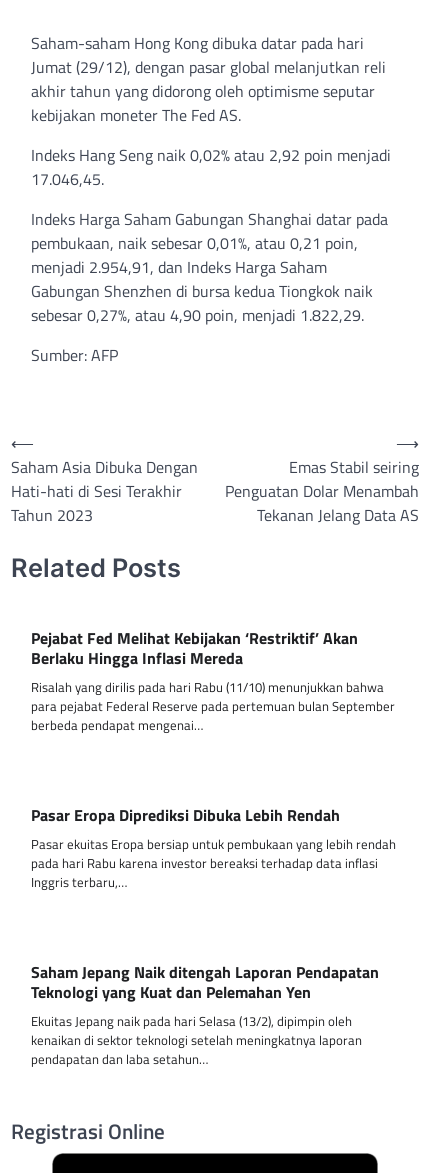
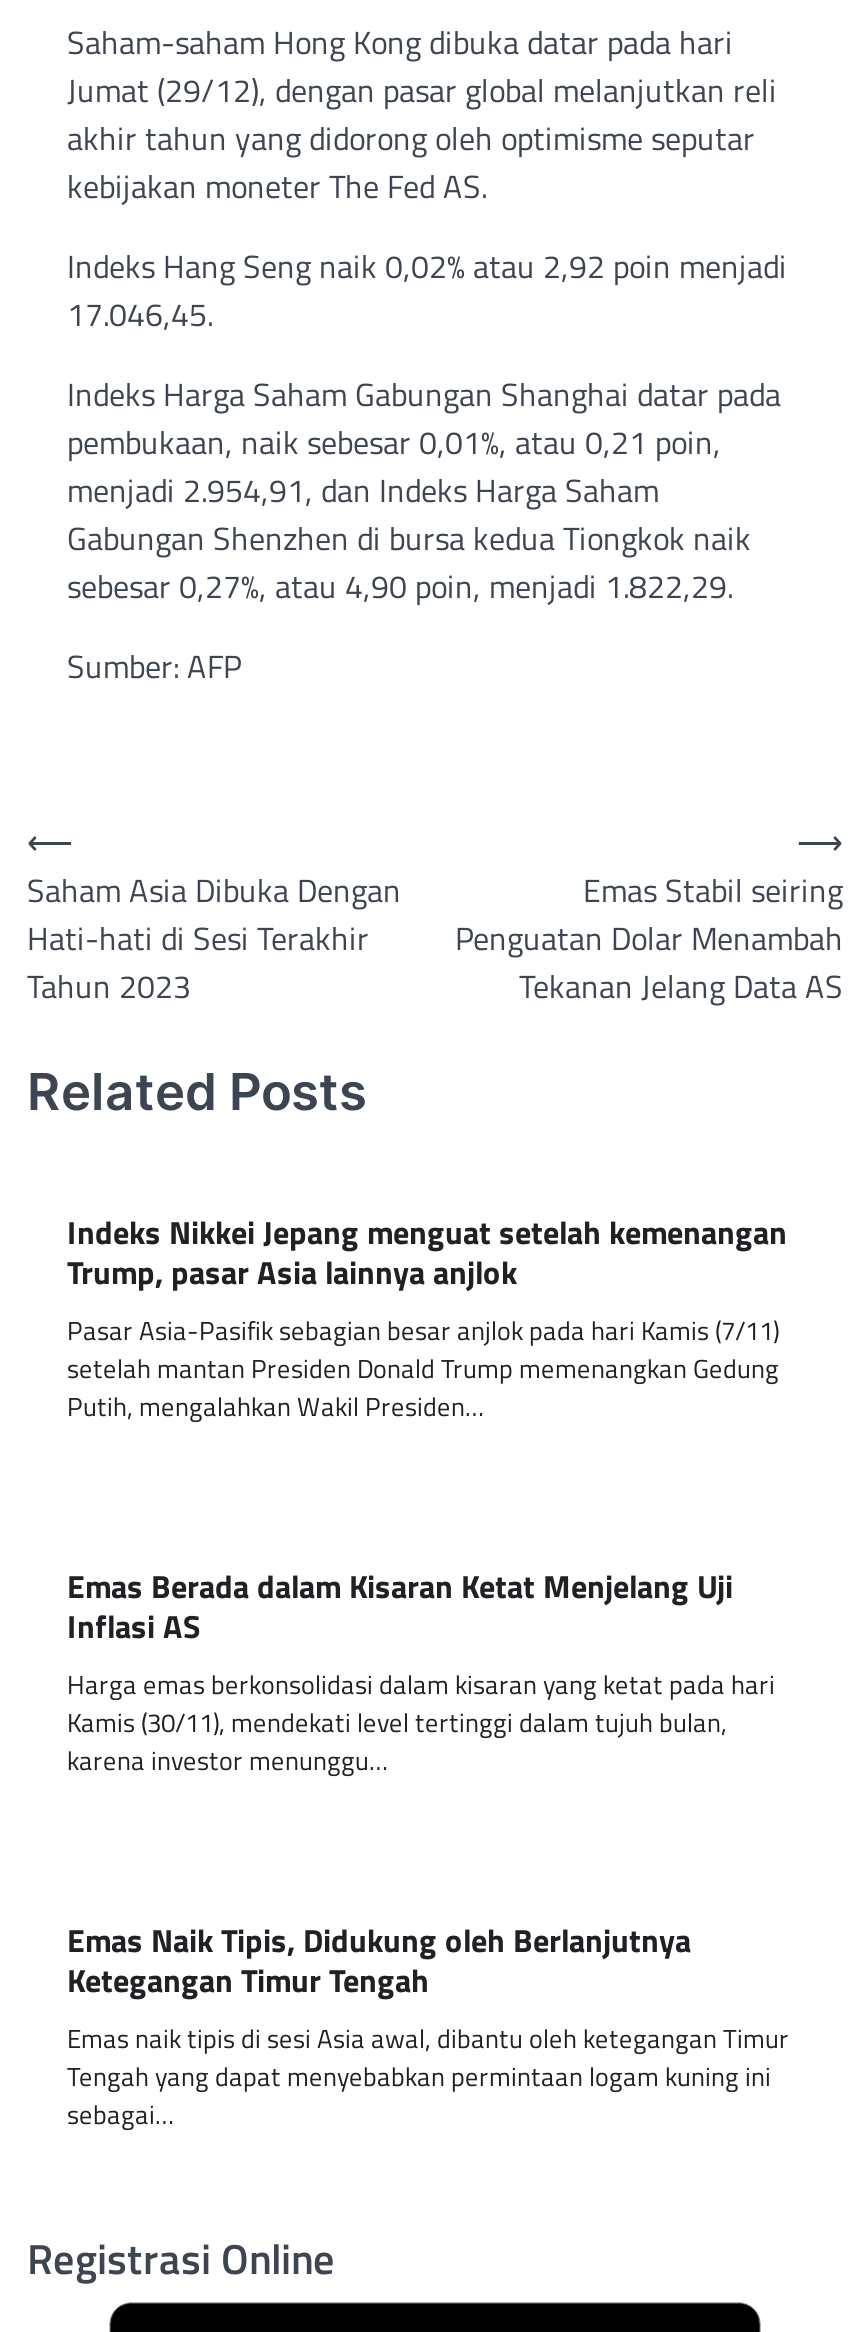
- Pejabat Fed Melihat Kebijakan ‘Restriktif’ Akan
- Berlaku Hingga Inflasi Mereda
- Risalah yang dirilis pada hari Rabu (11/10) menunjukkan bahwa
- para pejabat Federal Reserve pada pertemuan bulan September
- berbeda pendapat mengenai…
+ Indeks Nikkei Jepang menguat setelah kemenangan
+ Trump, pasar Asia lainnya anjlok
+ Pasar Asia-Pasifik sebagian besar anjlok pada hari Kamis (7/11)
+ setelah mantan Presiden Donald Trump memenangkan Gedung
+ Putih, mengalahkan Wakil Presiden…

- Pasar Eropa Diprediksi Dibuka Lebih Rendah
- Pasar ekuitas Eropa bersiap untuk pembukaan yang lebih rendah
- pada hari Rabu karena investor bereaksi terhadap data inflasi
- Inggris terbaru,…
+ Emas Berada dalam Kisaran Ketat Menjelang Uji
+ Inflasi AS
+ Harga emas berkonsolidasi dalam kisaran yang ketat pada hari
+ Kamis (30/11), mendekati level tertinggi dalam tujuh bulan,
+ karena investor menunggu…

- Saham Jepang Naik ditengah Laporan Pendapatan
- Teknologi yang Kuat dan Pelemahan Yen
- Ekuitas Jepang naik pada hari Selasa (13/2), dipimpin oleh
- kenaikan di sektor teknologi setelah meningkatnya laporan
- pendapatan dan laba setahun…
+ Emas Naik Tipis, Didukung oleh Berlanjutnya
+ Ketegangan Timur Tengah
+ Emas naik tipis di sesi Asia awal, dibantu oleh ketegangan Timur
+ Tengah yang dapat menyebabkan permintaan logam kuning ini
+ sebagai…
